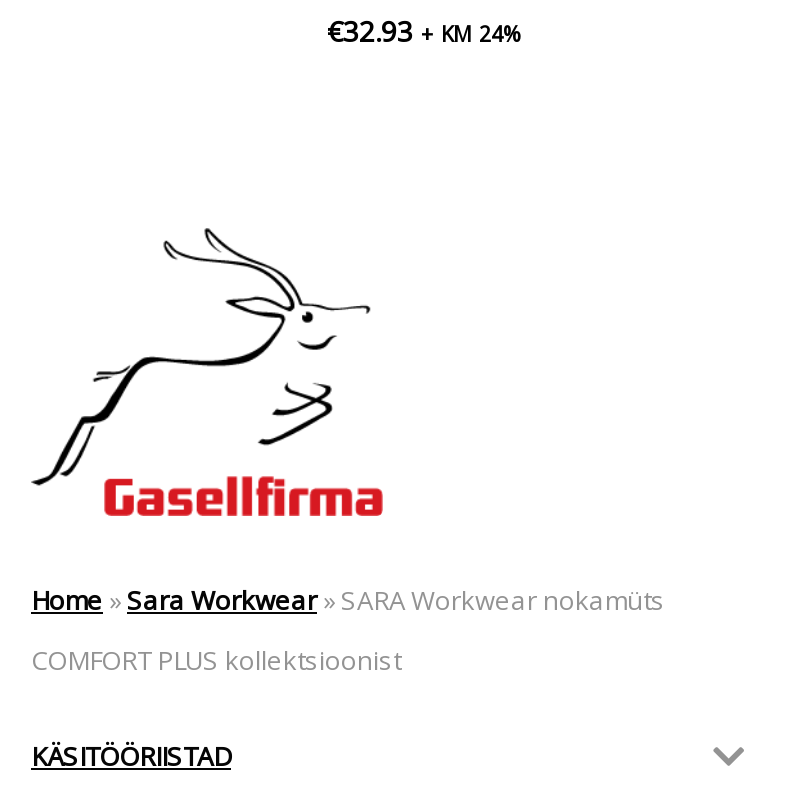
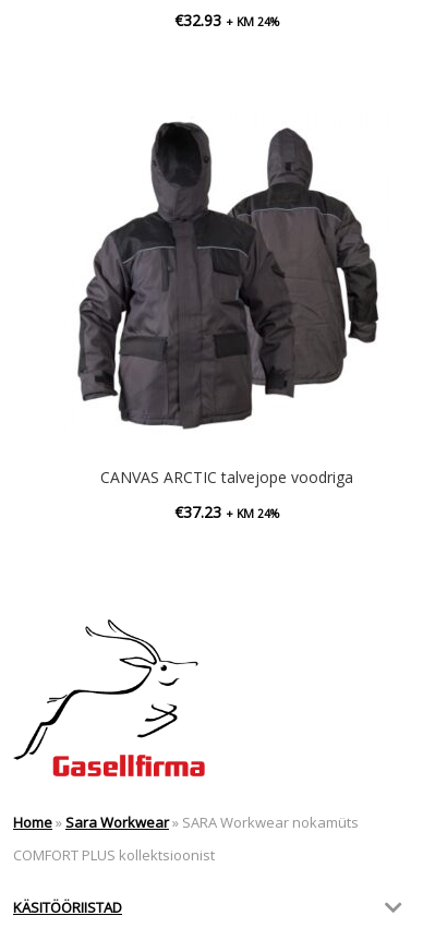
+ [image]
+ CANVAS ARCTIC talvejope voodriga
+ €37.23 + KM 24%
